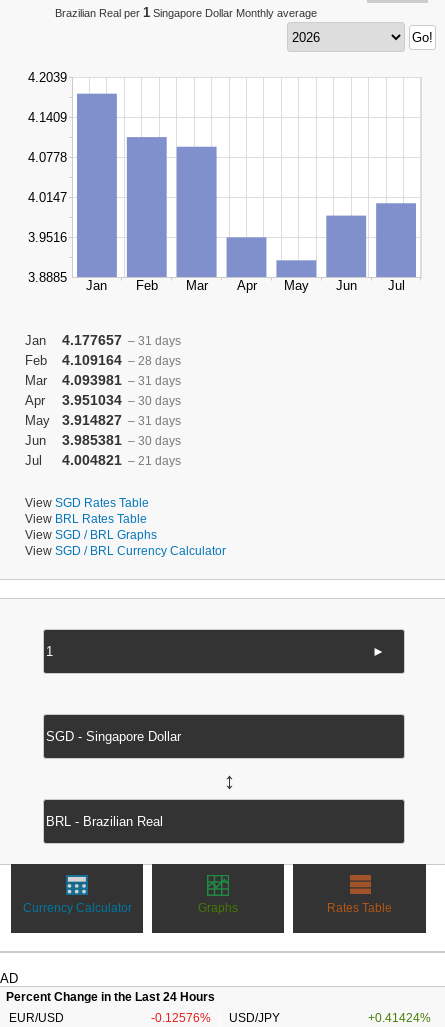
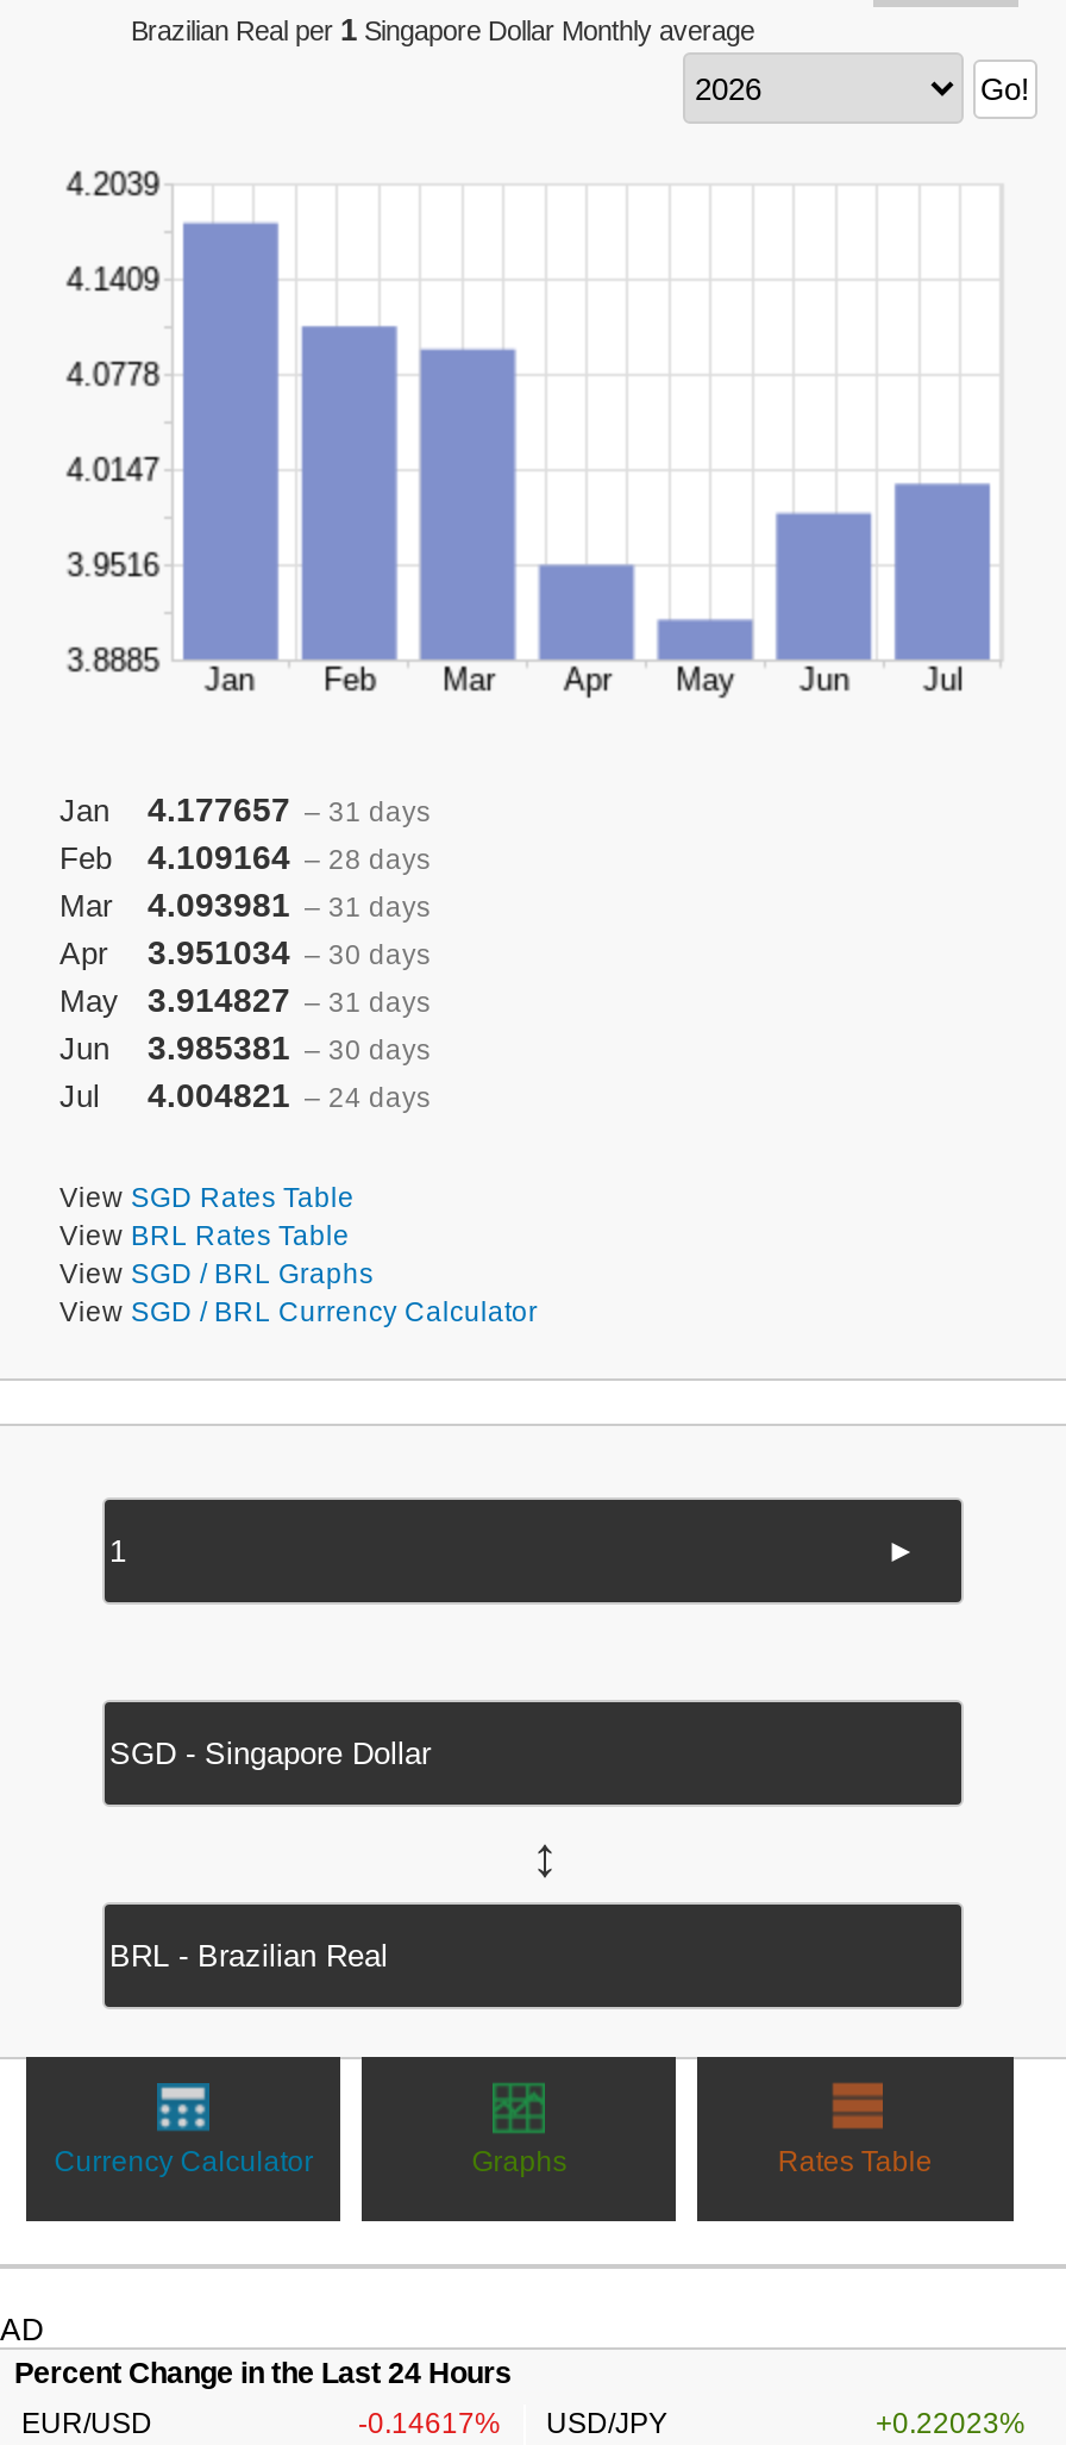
- Jul 4.004821 – 21 days
+ Jul 4.004821 – 24 days

- -0.12576% USD/JPY
+ -0.14617% USD/JPY

- +0.41424%
+ +0.22023%
